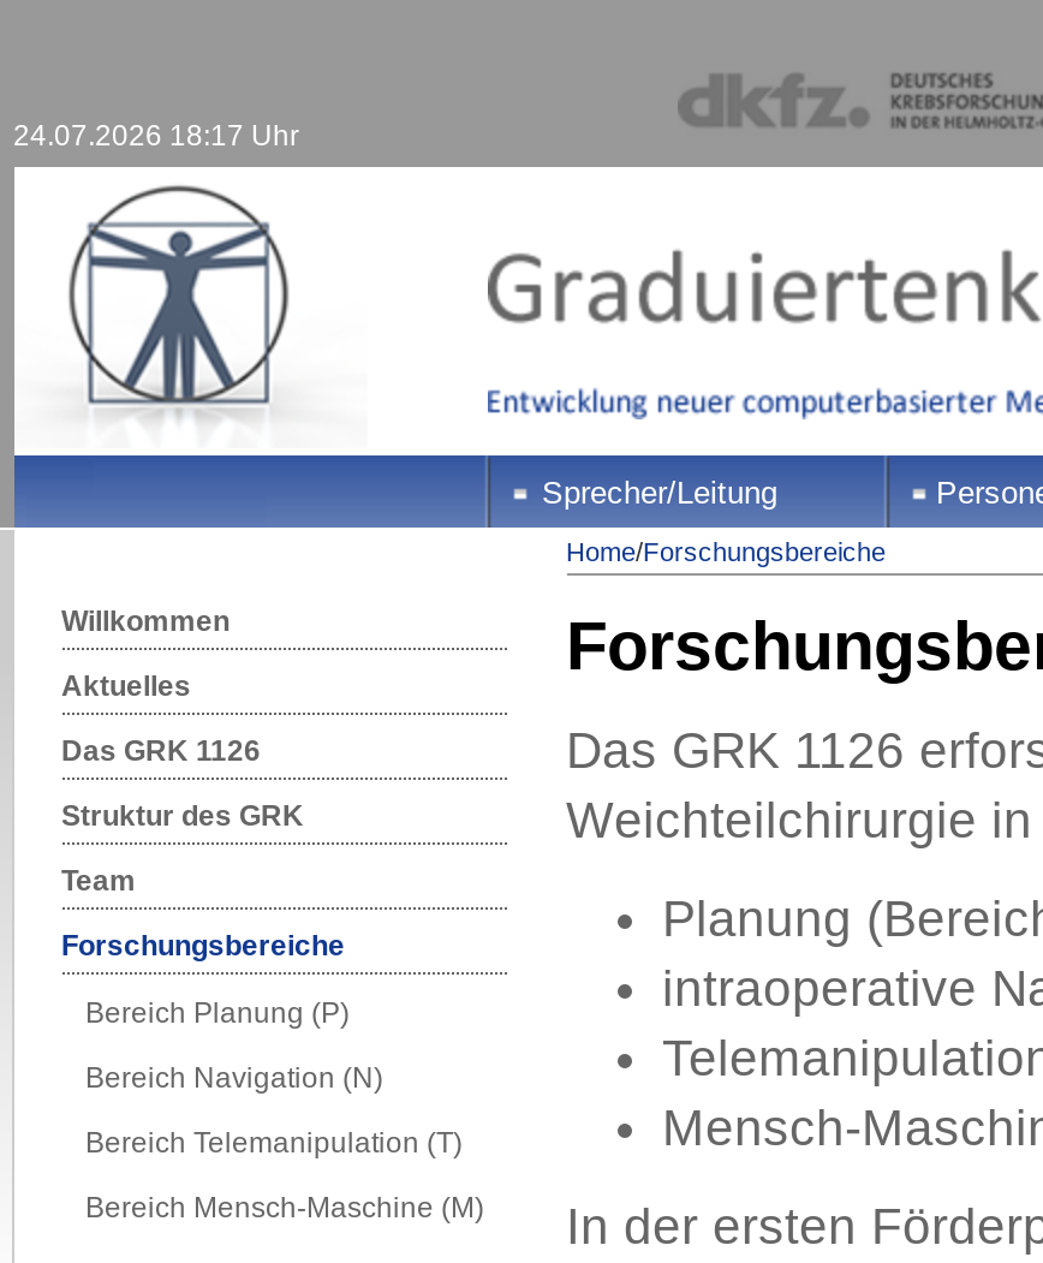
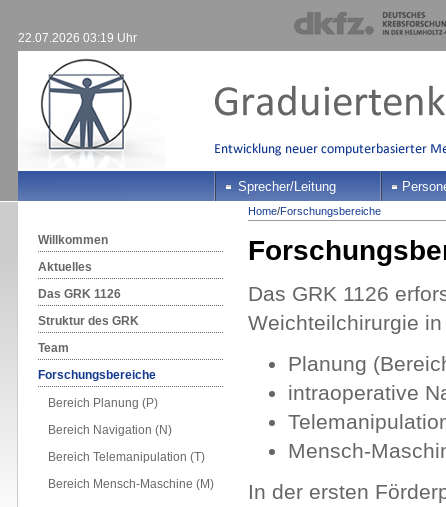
- 24.07.2026 18:17 Uhr
+ 22.07.2026 03:19 Uhr
